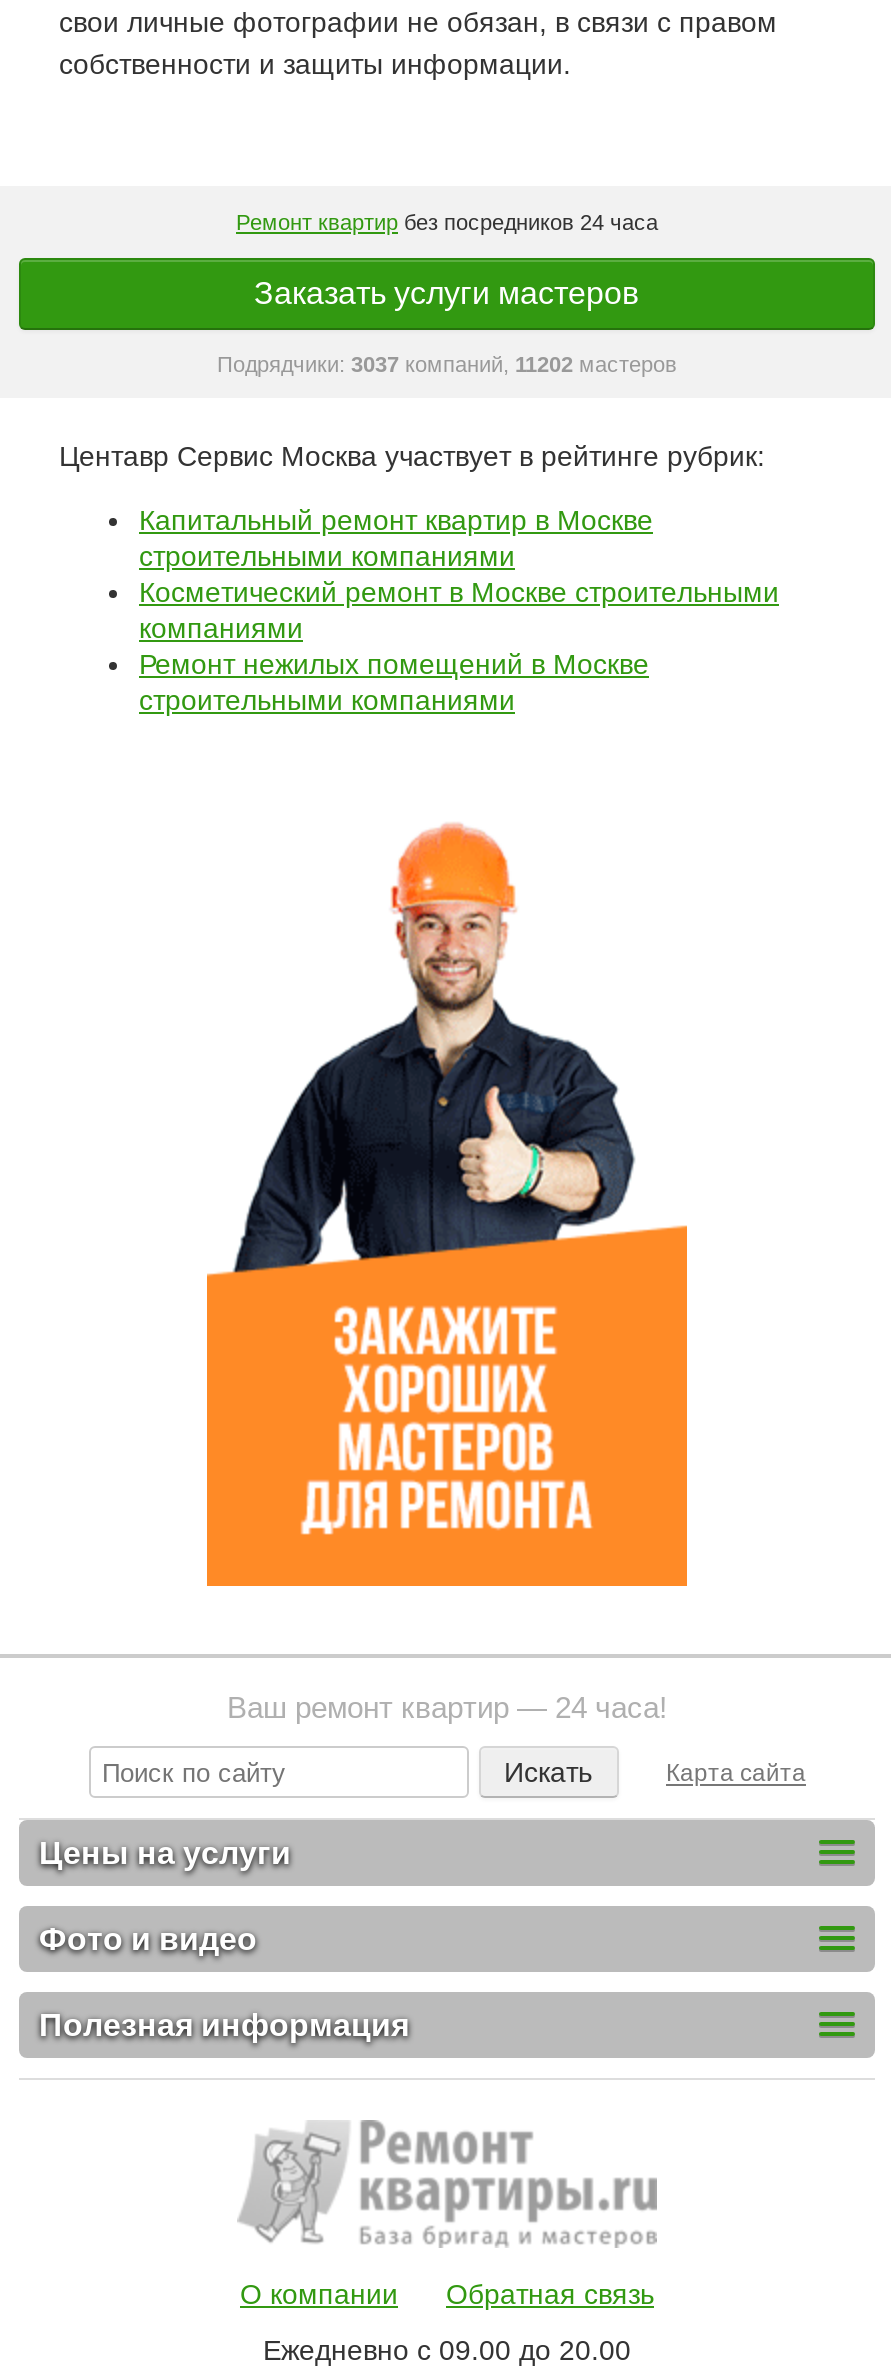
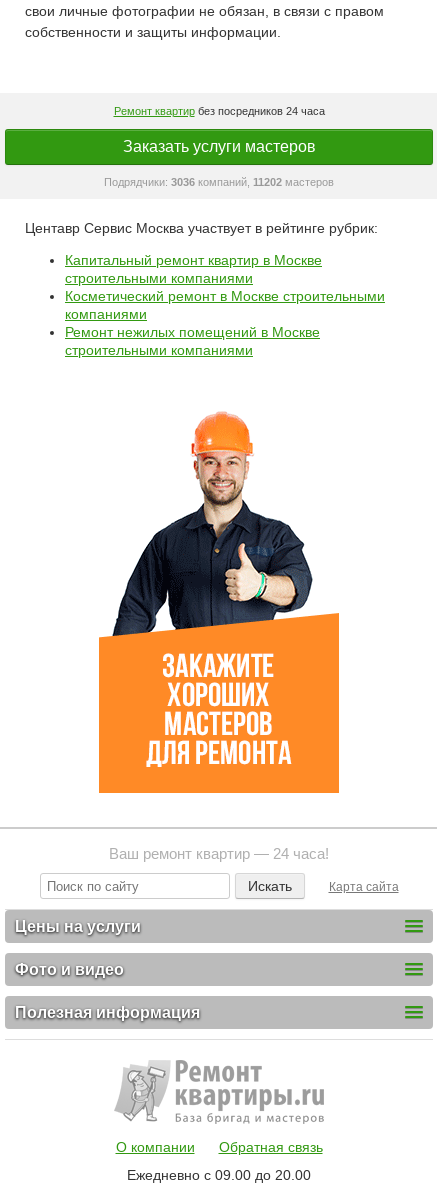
- Подрядчики: 3037 компаний, 11202 мастеров
+ Подрядчики: 3036 компаний, 11202 мастеров
